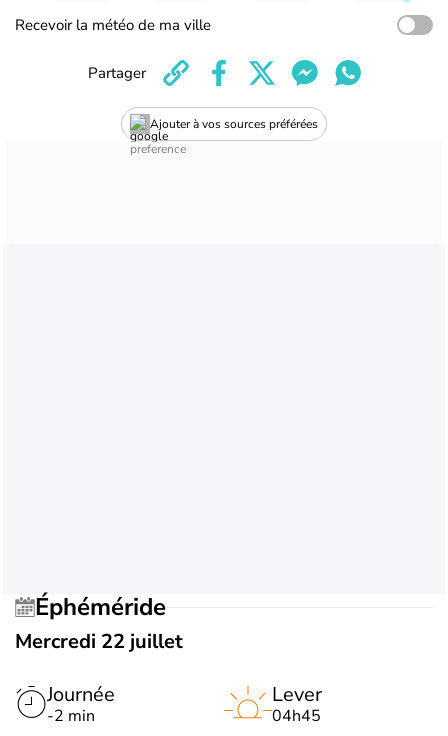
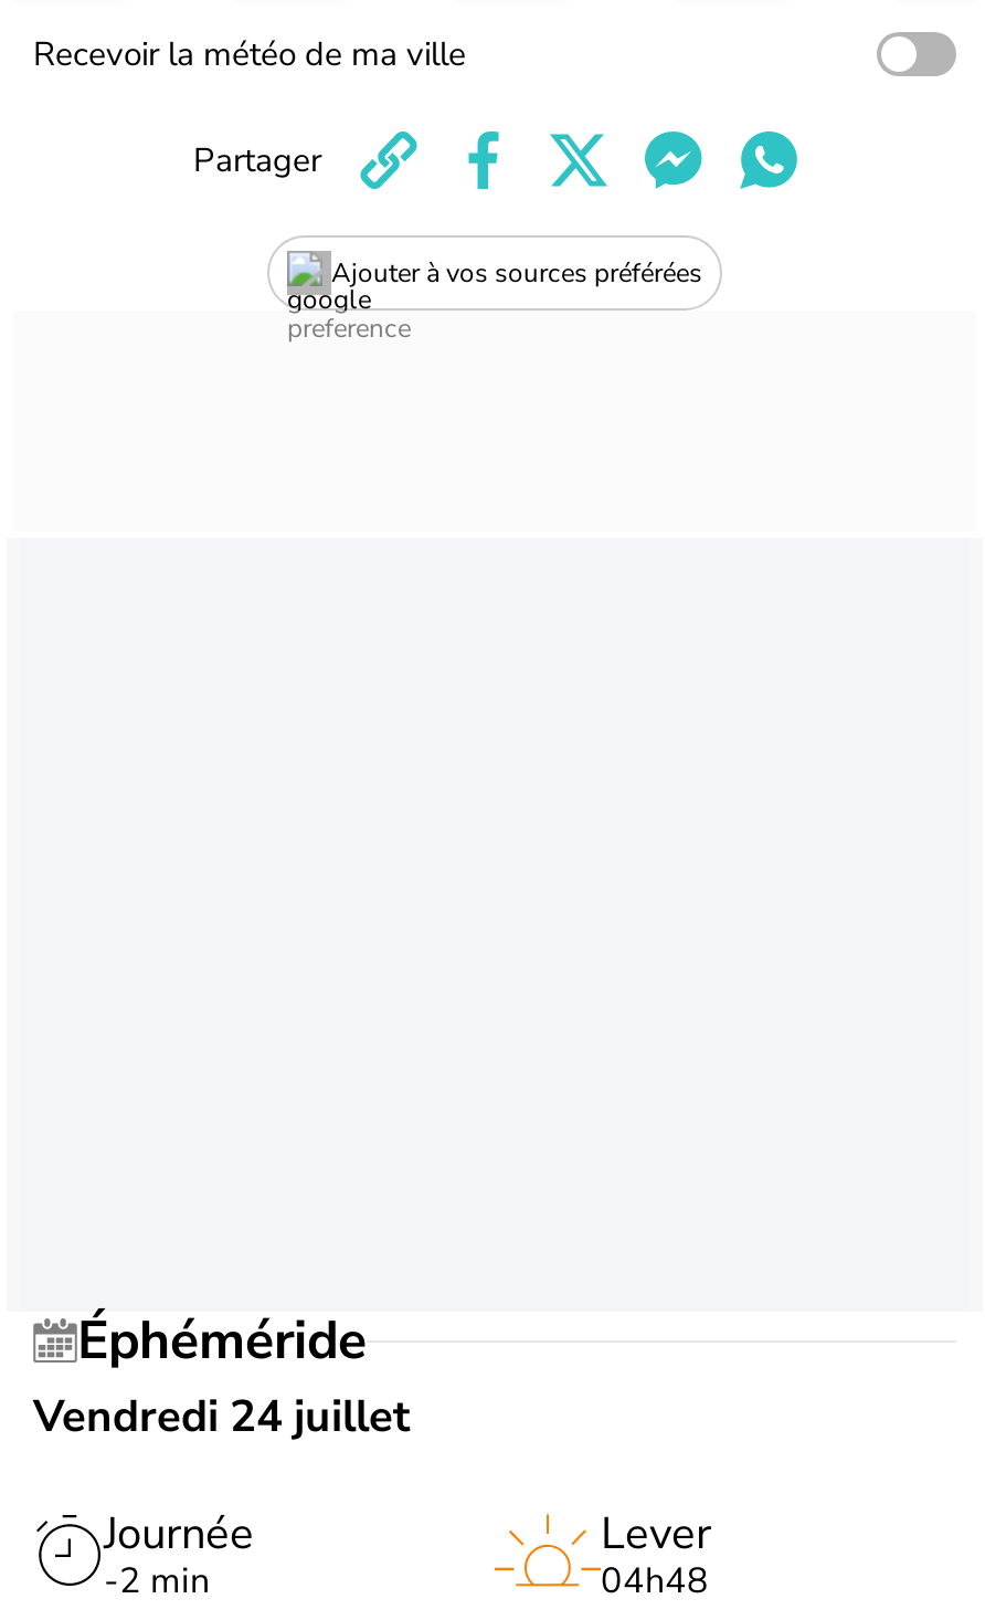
- Mercredi 22 juillet
+ Vendredi 24 juillet

- 04h45
+ 04h48
